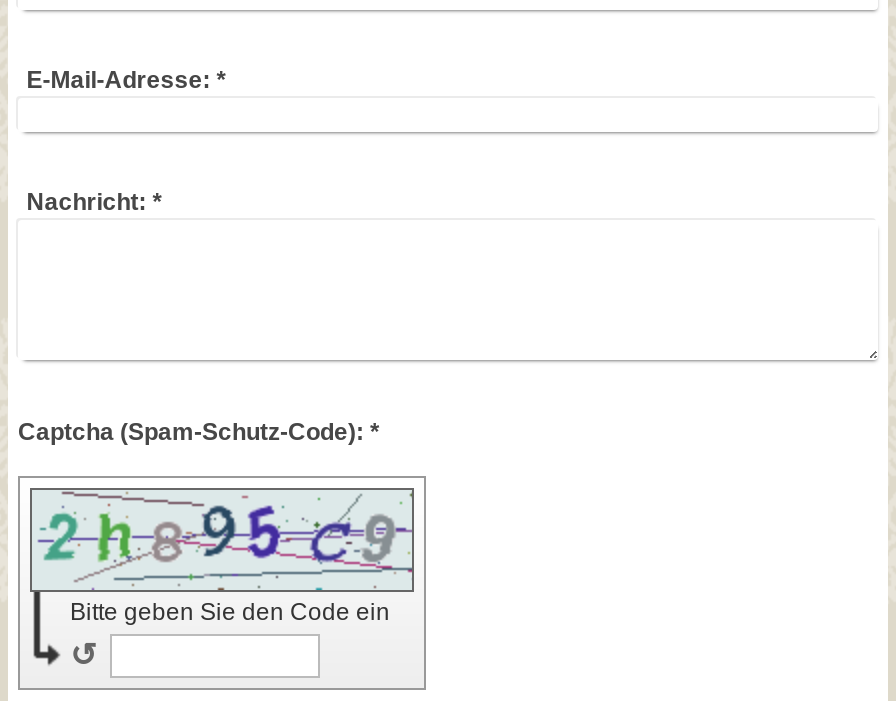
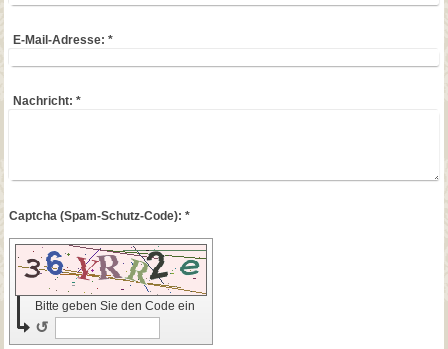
- [image]
+ [image]
